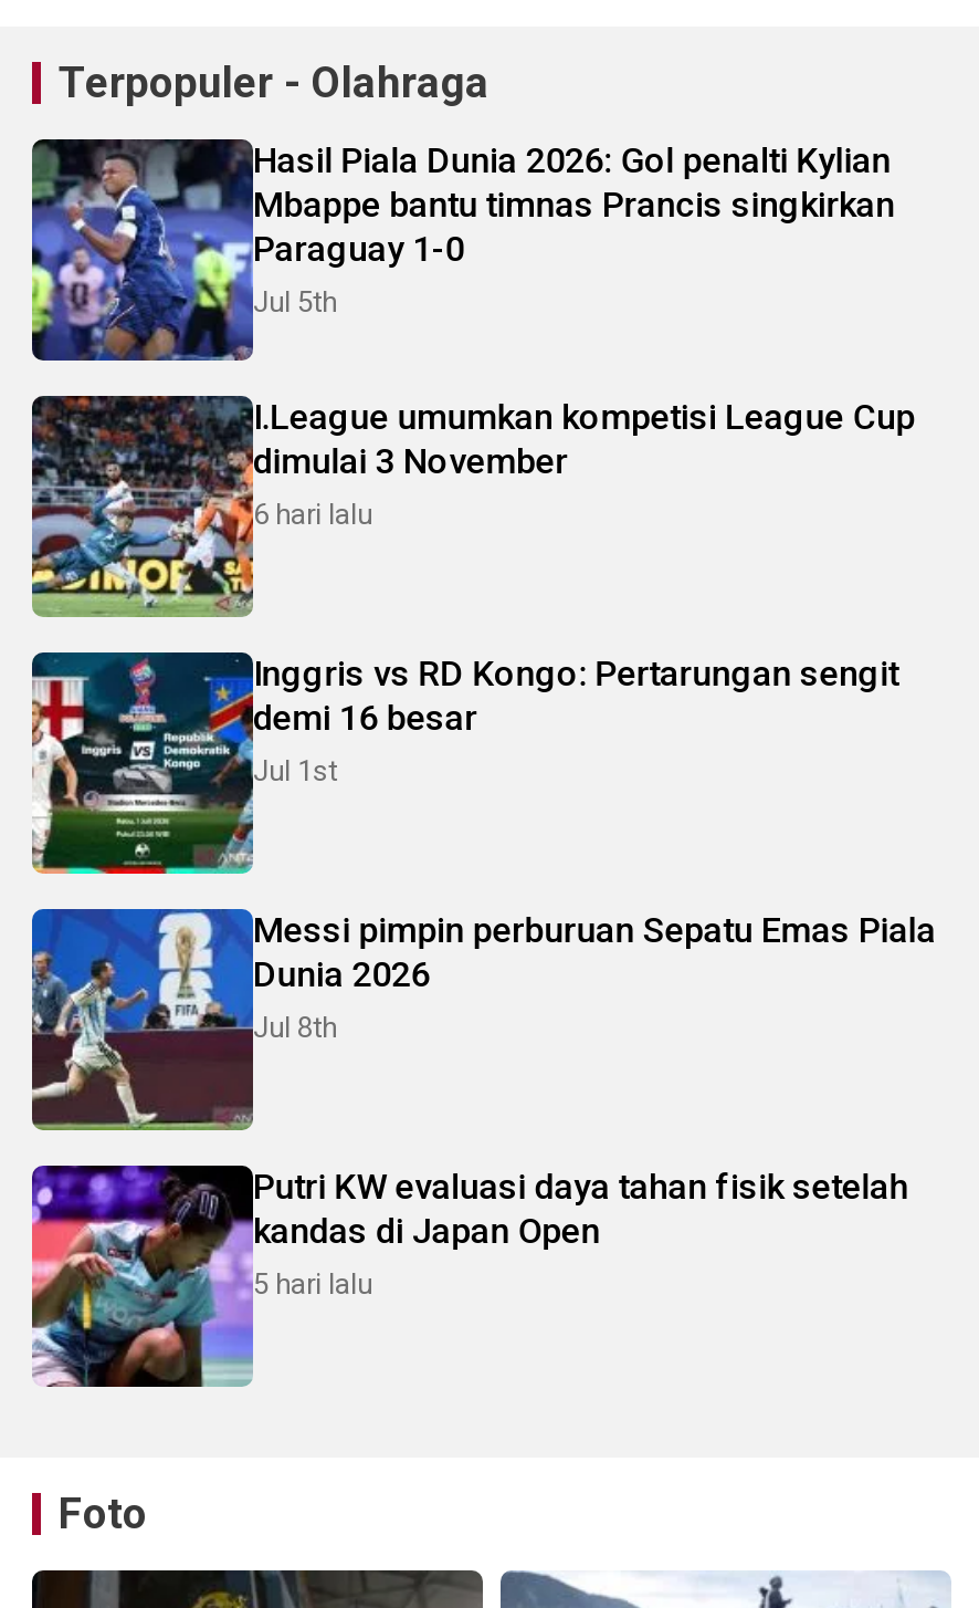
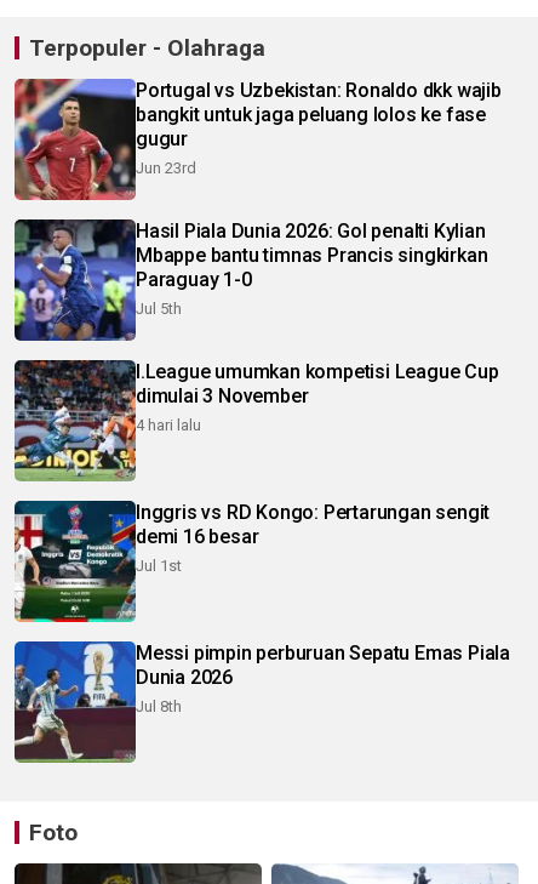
+ [image]
+ Portugal vs Uzbekistan: Ronaldo dkk wajib
+ bangkit untuk jaga peluang lolos ke fase
+ gugur
+ Jun 23rd

moved down: [image] | Hasil Piala Dunia 2026: Gol penalti Kylian | Mbappe bantu timnas Prancis singkirkan | Paraguay 1-0 | Jul 5th | I.League umumkan kompetisi League Cup | dimulai 3 November

moved down: [image] | Inggris vs RD Kongo: Pertarungan sengit | demi 16 besar | Jul 1st | Messi pimpin perburuan Sepatu Emas Piala | Dunia 2026 | Jul 8th

- 6 hari lalu
+ 4 hari lalu

- [image]
- Putri KW evaluasi daya tahan fisik setelah
- kandas di Japan Open
- 5 hari lalu
